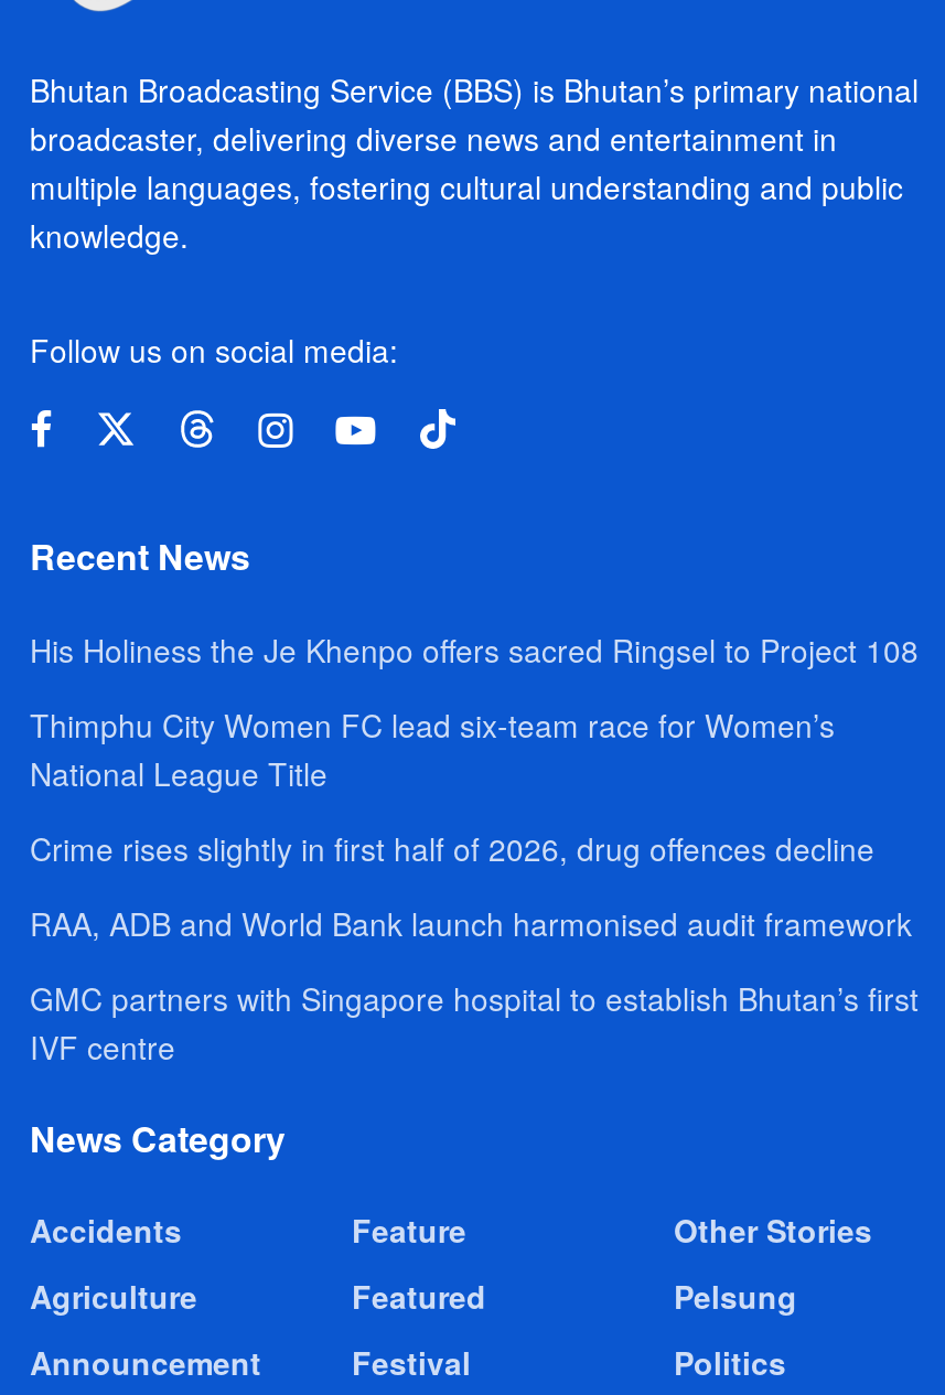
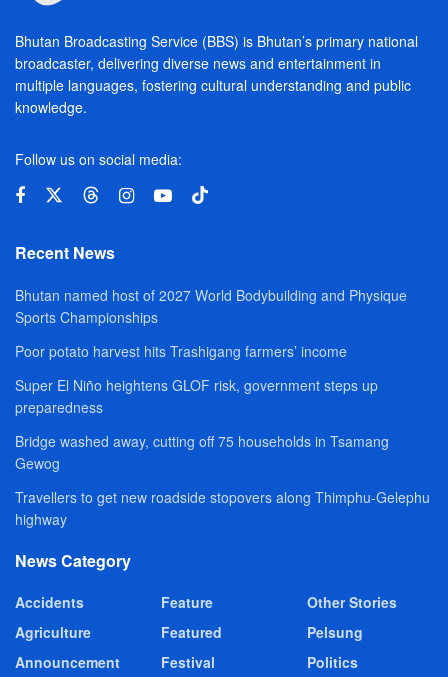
- His Holiness the Je Khenpo offers sacred Ringsel to Project 108
+ Bhutan named host of 2027 World Bodybuilding and Physique
+ Sports Championships

- Thimphu City Women FC lead six-team race for Women’s
- National League Title
+ Poor potato harvest hits Trashigang farmers’ income

- Crime rises slightly in first half of 2026, drug offences decline
+ Super El Niño heightens GLOF risk, government steps up
+ preparedness

- RAA, ADB and World Bank launch harmonised audit framework
+ Bridge washed away, cutting off 75 households in Tsamang
+ Gewog

- GMC partners with Singapore hospital to establish Bhutan’s first
- IVF centre
+ Travellers to get new roadside stopovers along Thimphu-Gelephu
+ highway
